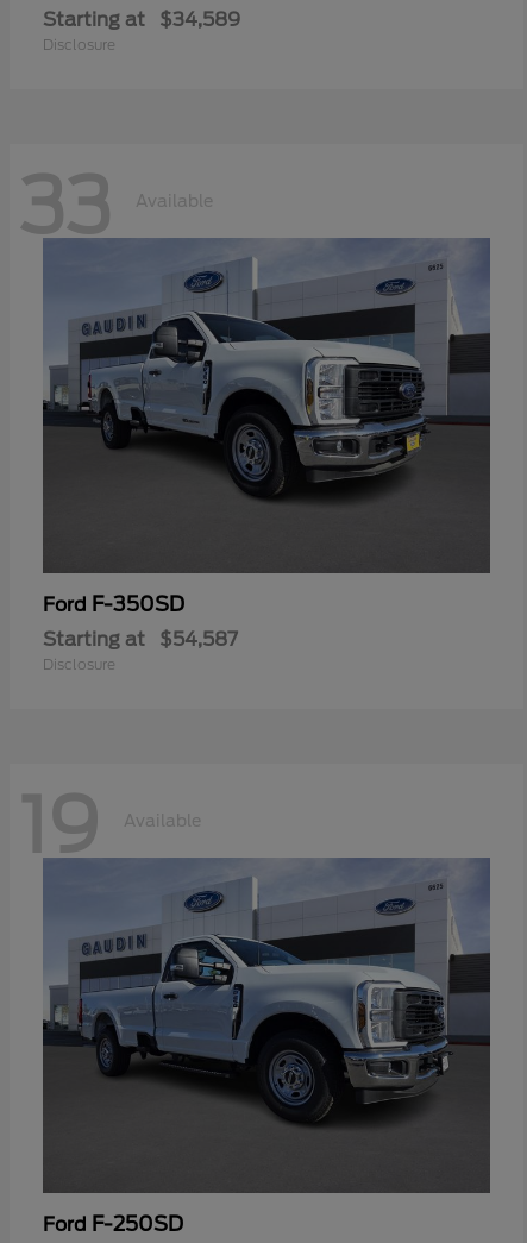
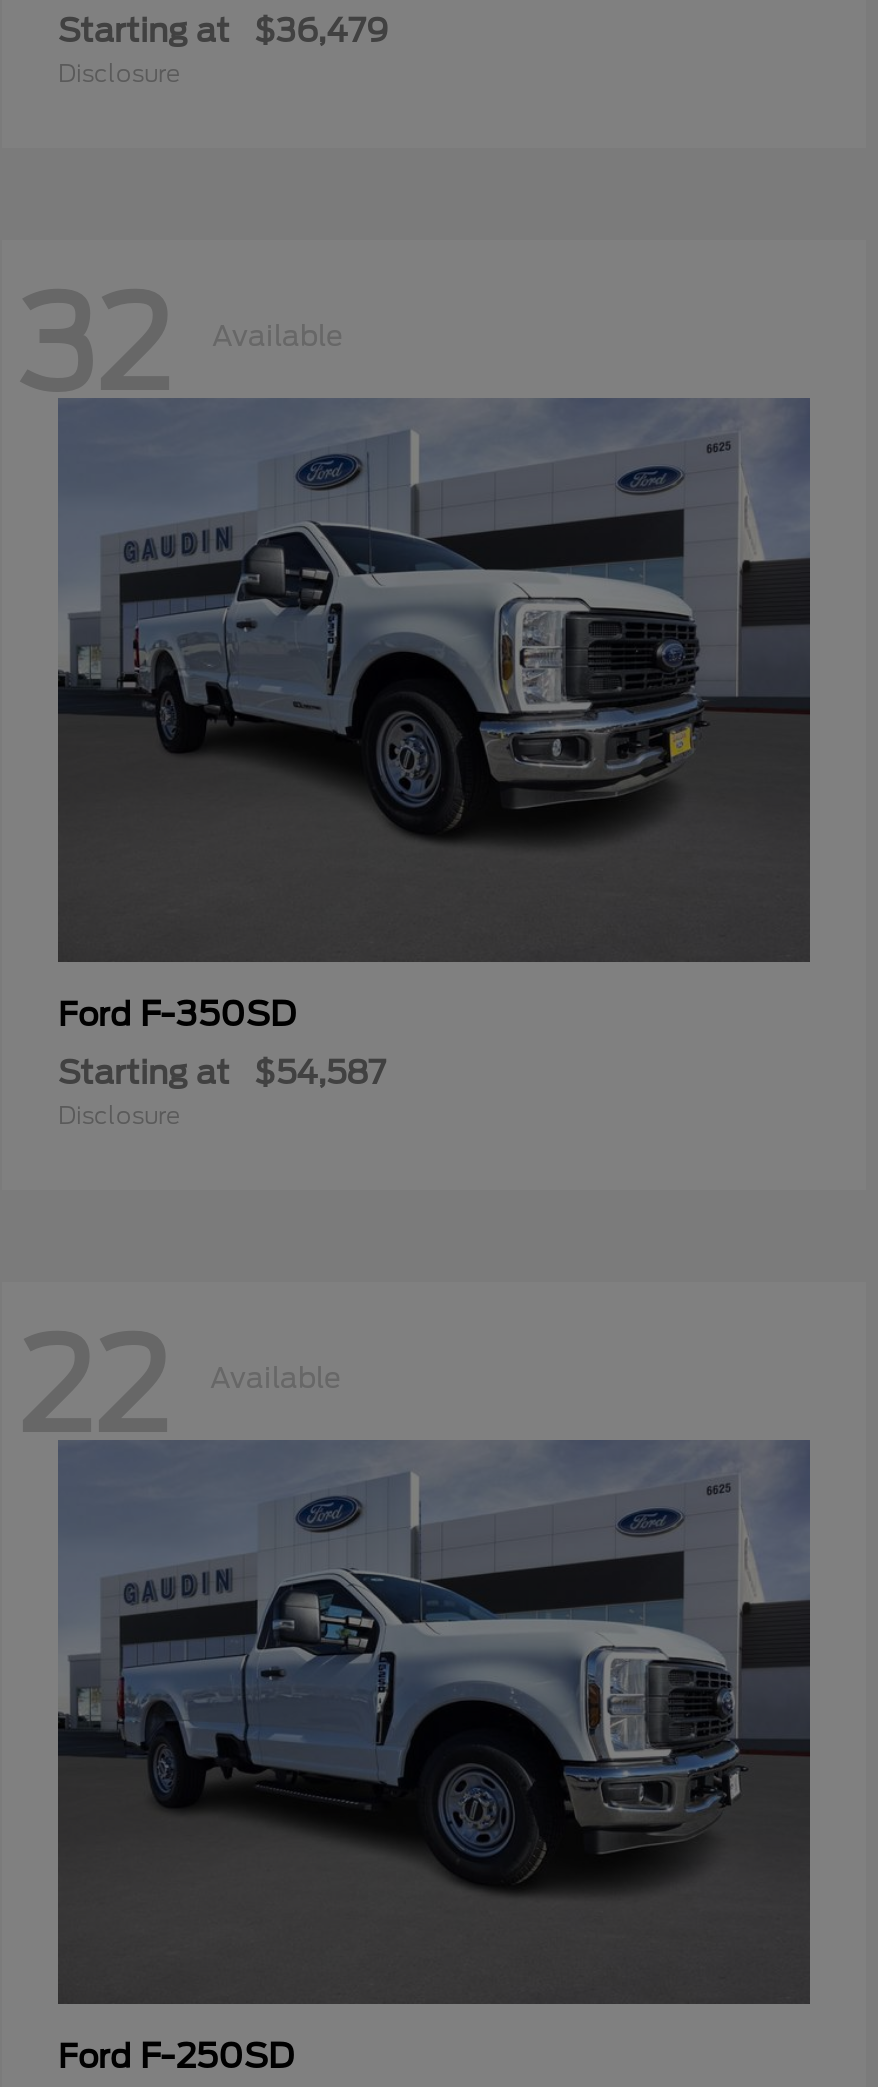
- Starting at $34,589
+ Starting at $36,479

- 33
+ 32

- 19
+ 22
